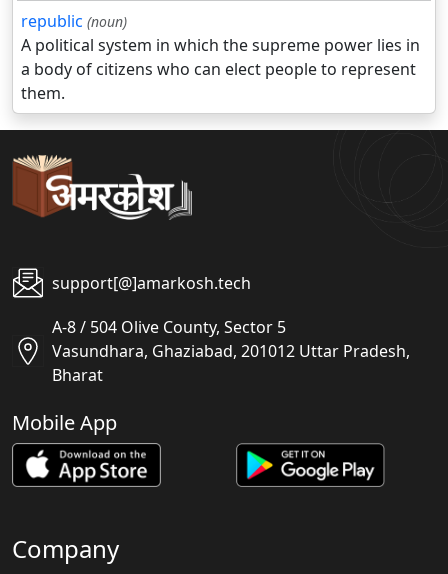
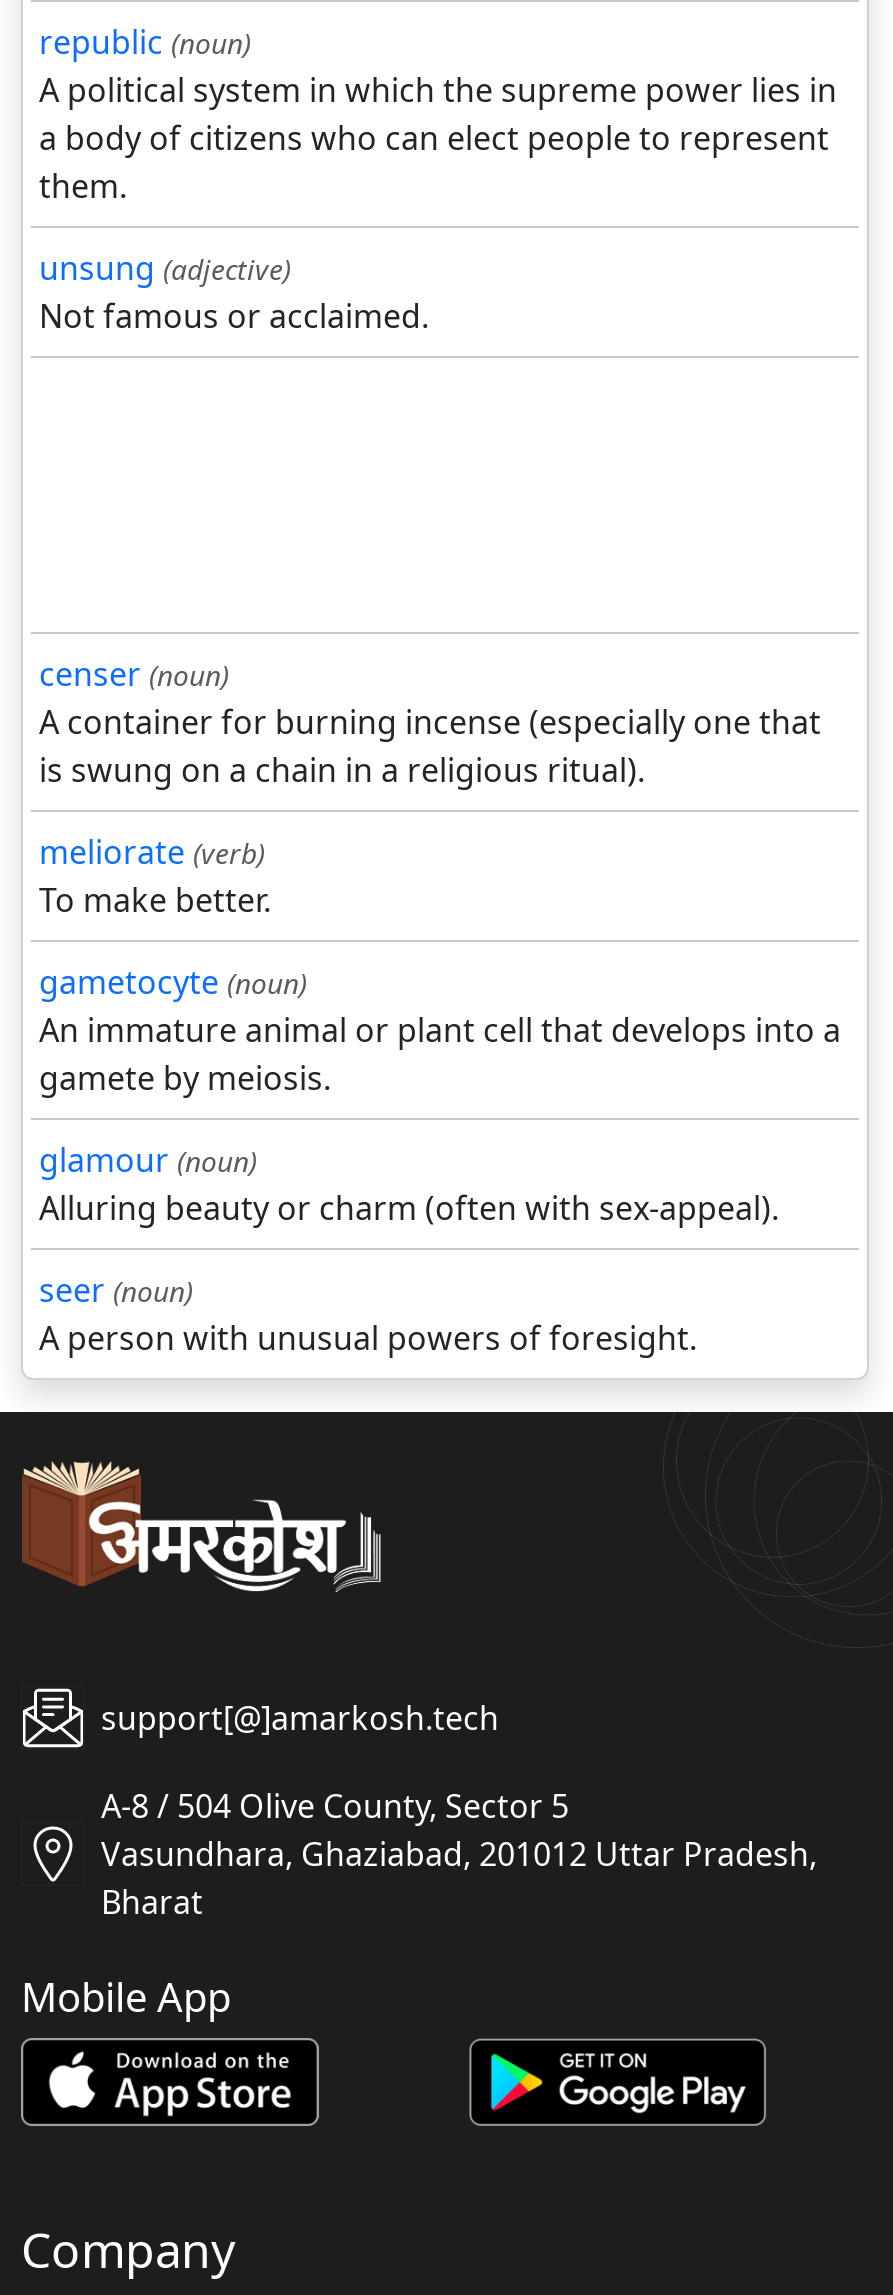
+ unsung (adjective)
+ Not famous or acclaimed.

+ censer (noun)
+ A container for burning incense (especially one that
+ is swung on a chain in a religious ritual).
+ meliorate (verb)
+ To make better.
+ gametocyte (noun)
+ An immature animal or plant cell that develops into a
+ gamete by meiosis.
+ glamour (noun)
+ Alluring beauty or charm (often with sex-appeal).
+ seer (noun)
+ A person with unusual powers of foresight.
